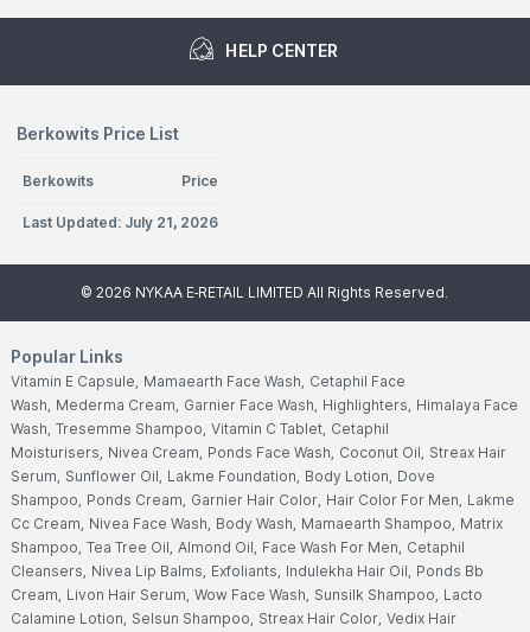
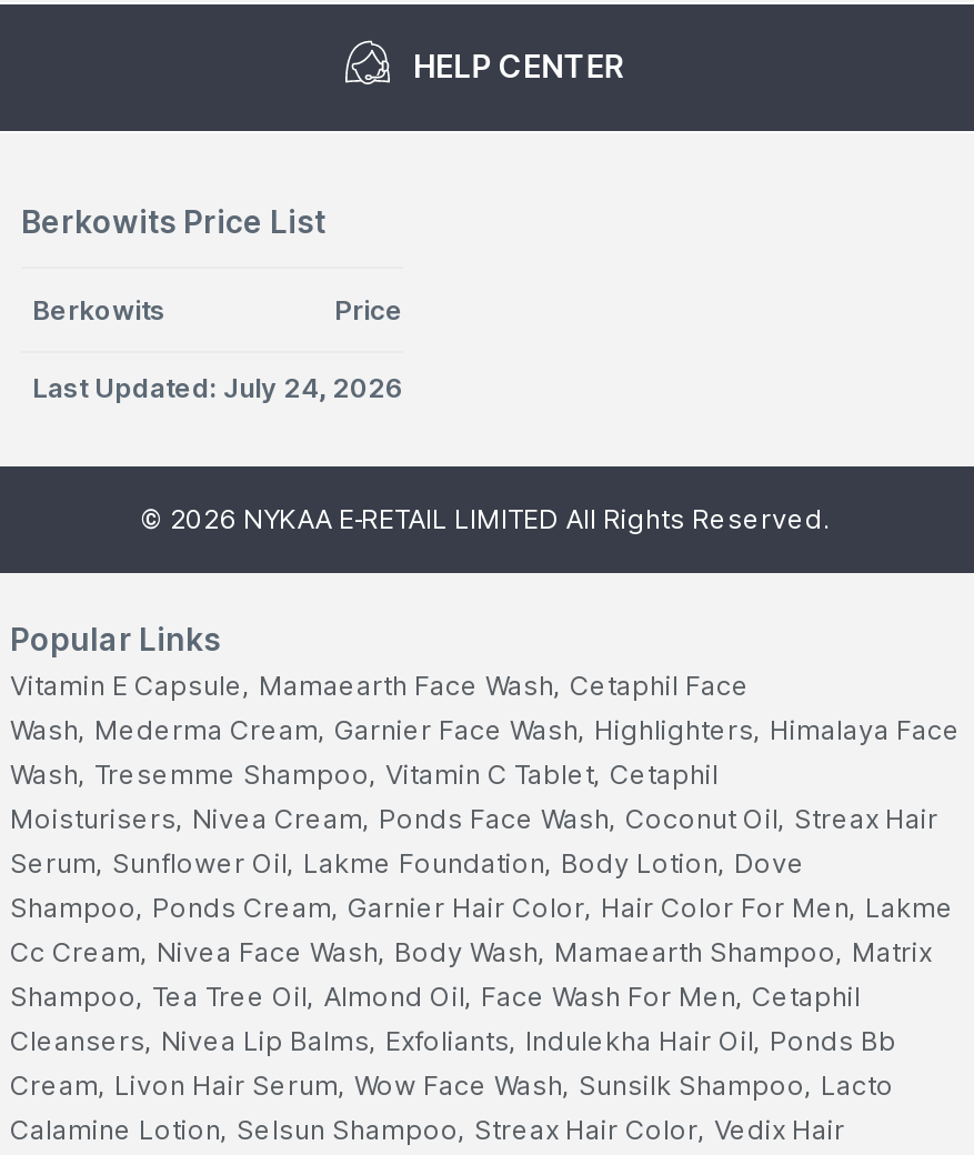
- Last Updated: July 21, 2026
+ Last Updated: July 24, 2026
